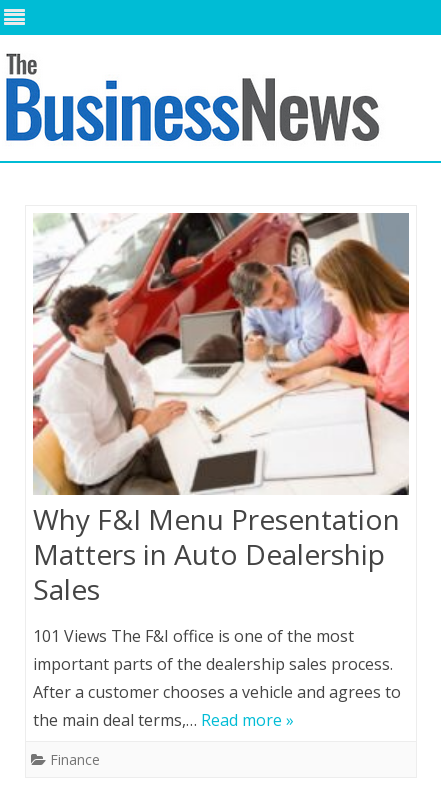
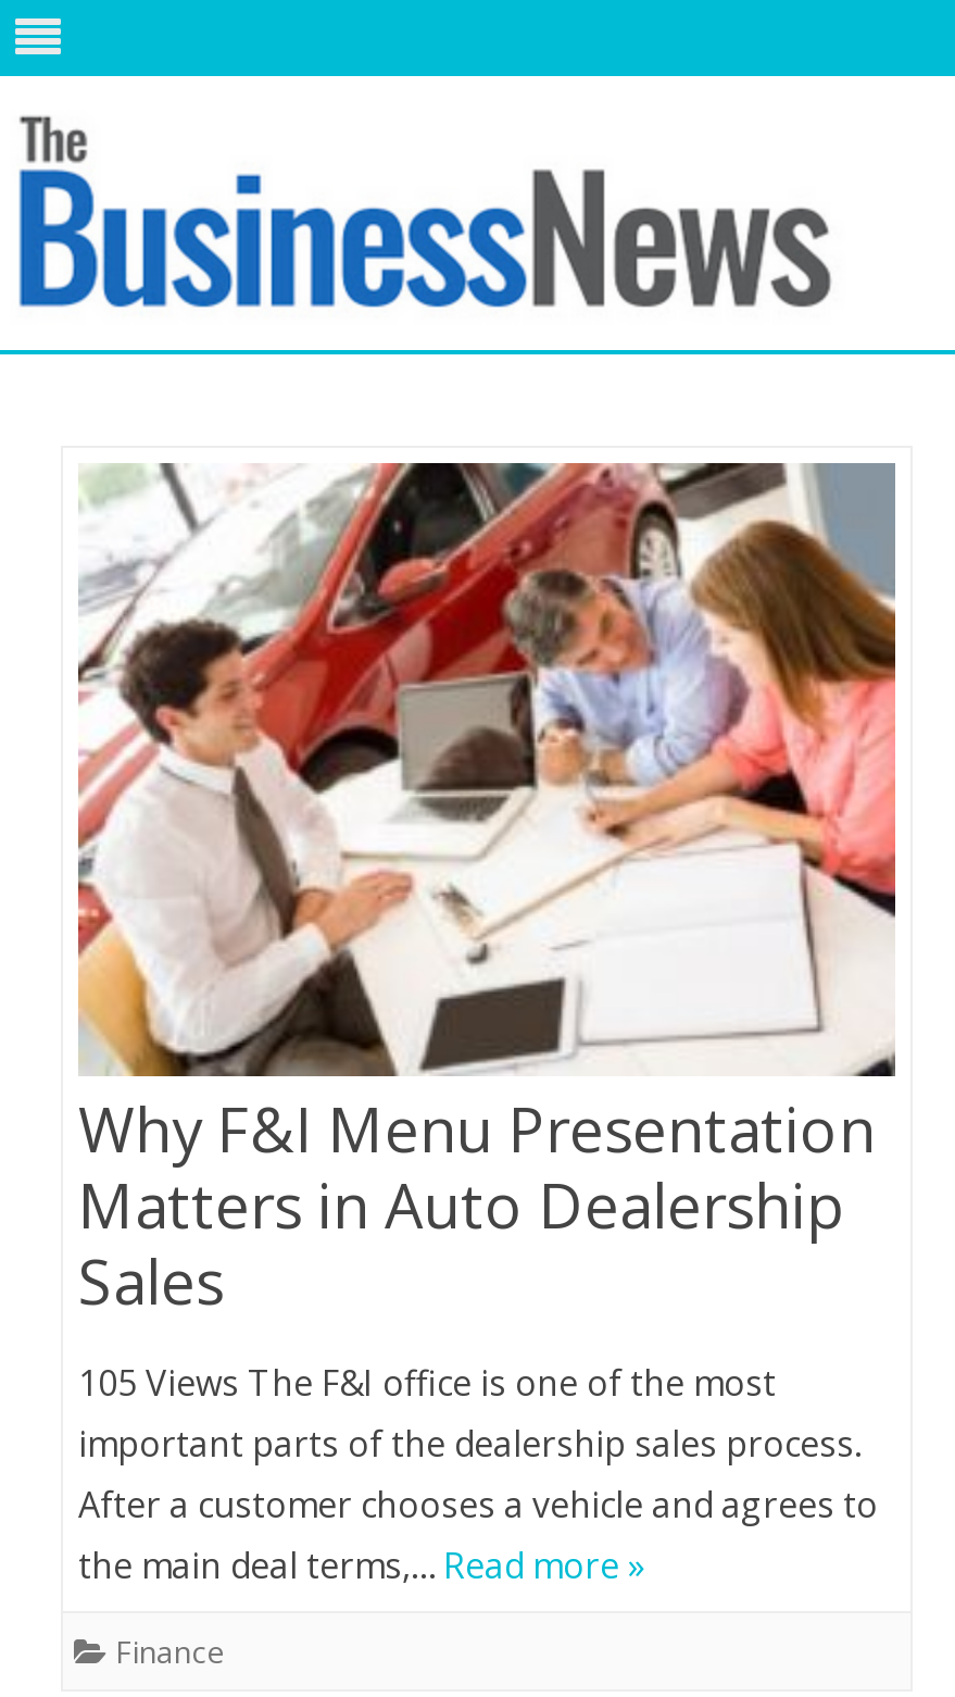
- 101 Views The F&I office is one of the most
+ 105 Views The F&I office is one of the most
